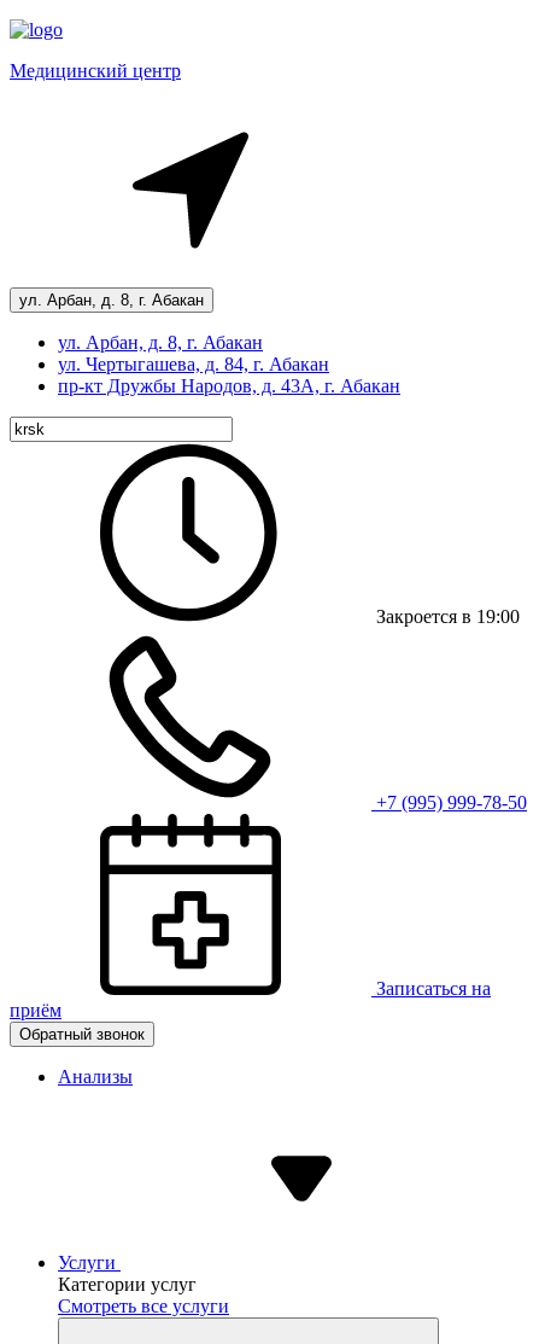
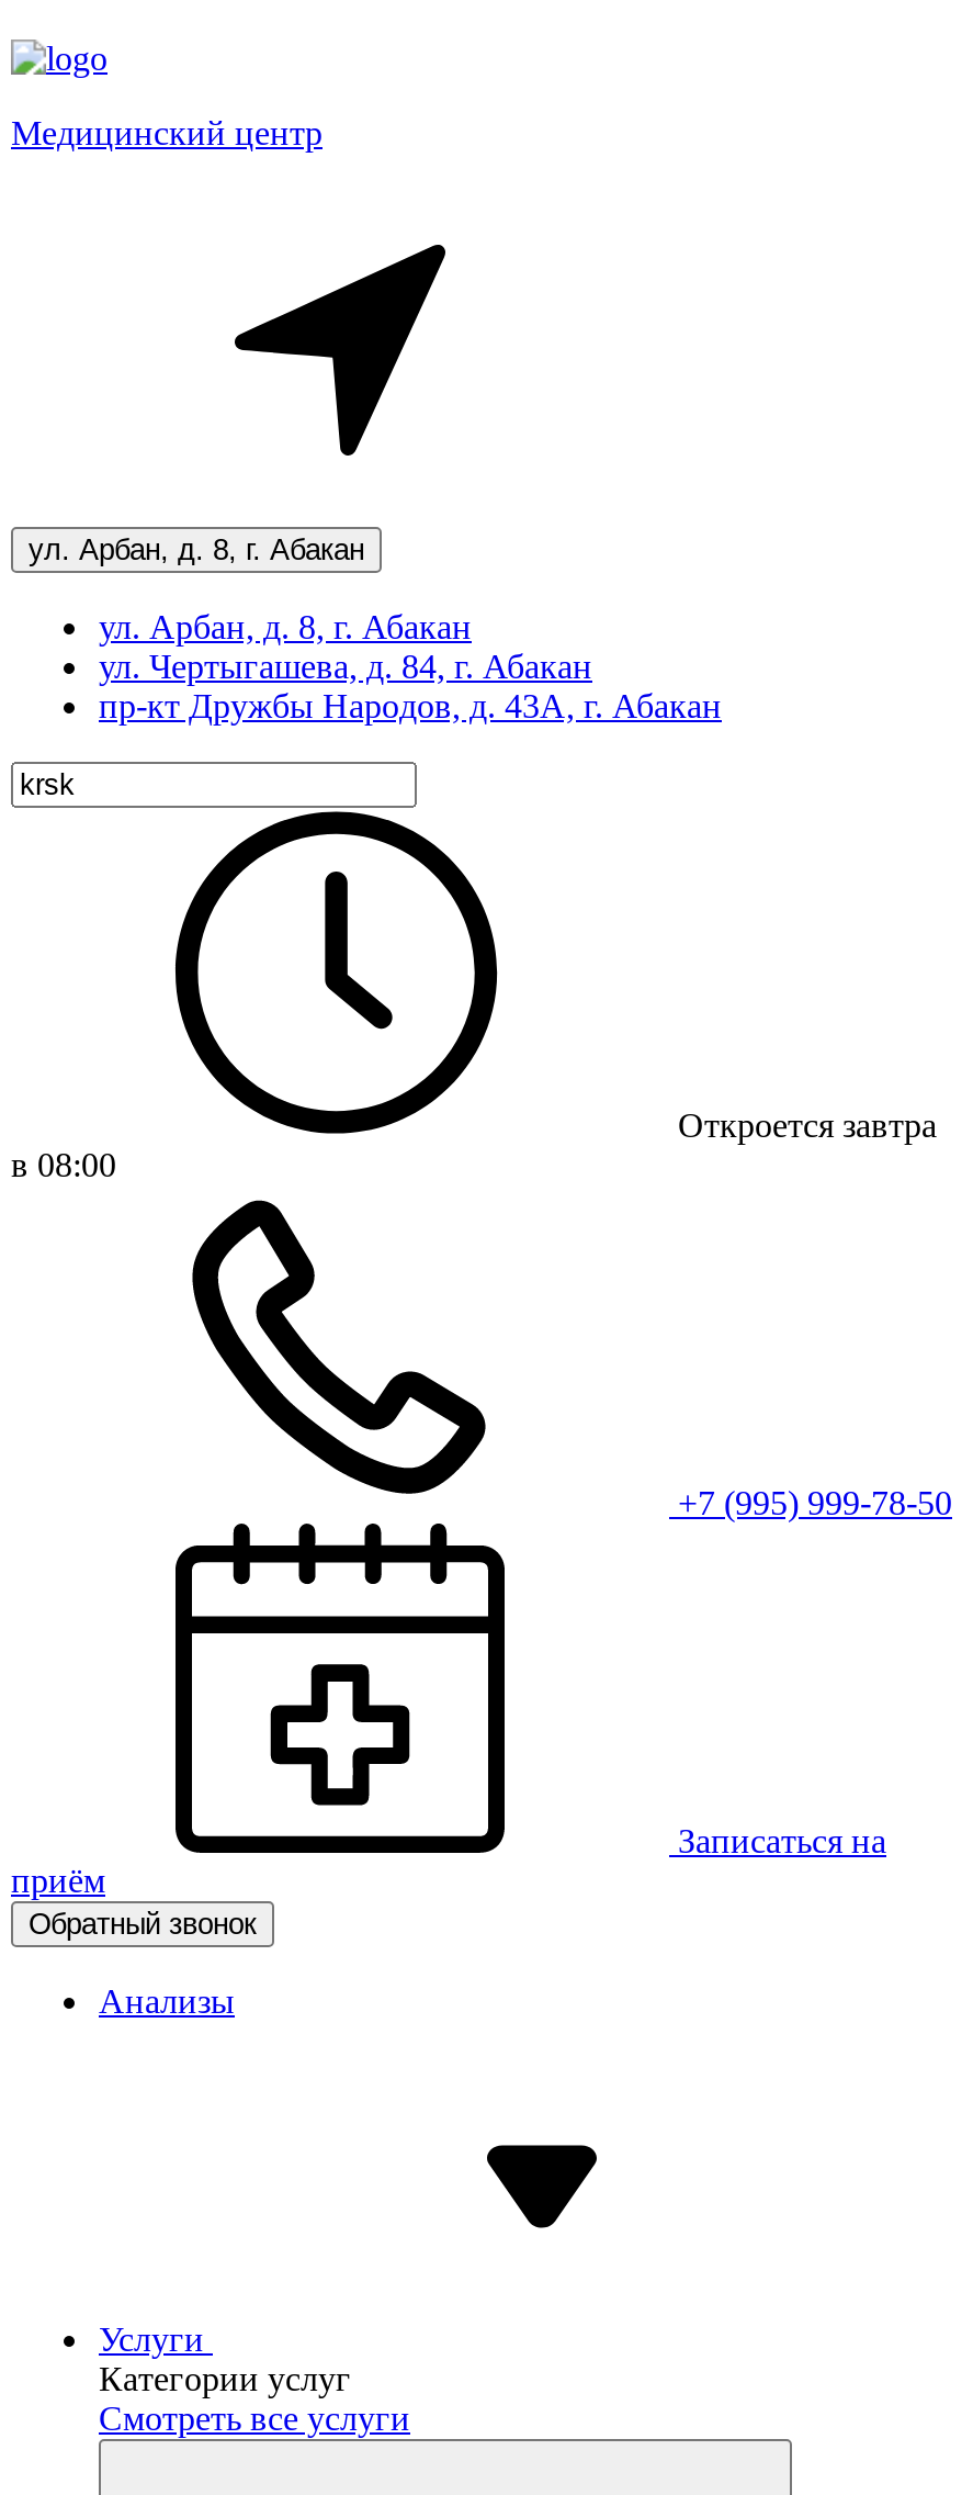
- Закроется в 19:00
+ Откроется завтра
+ в 08:00
